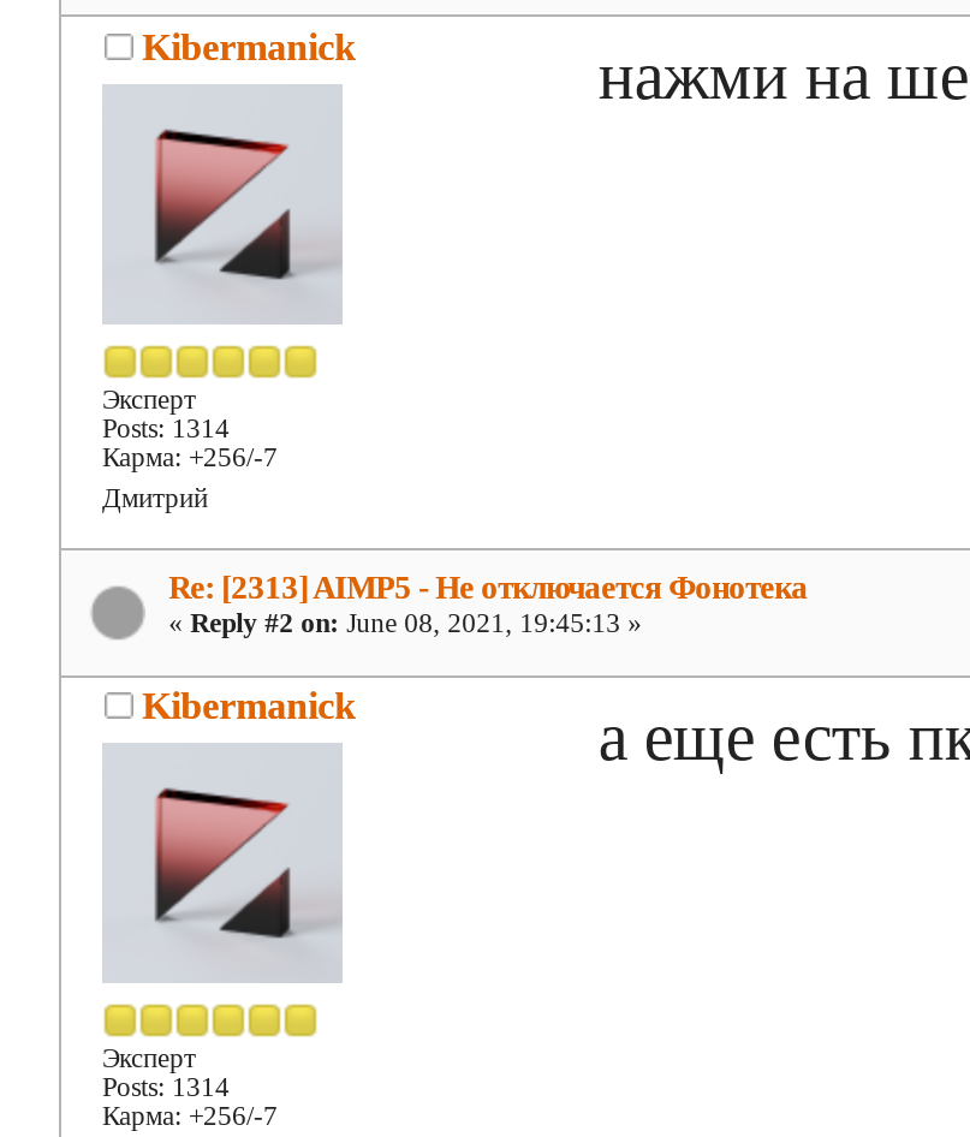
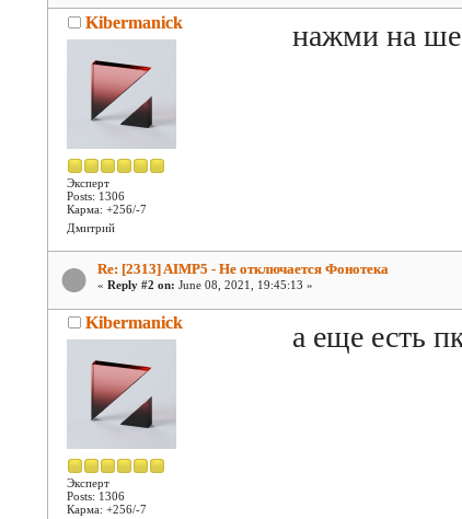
- Posts: 1314
+ Posts: 1306

- Posts: 1314
+ Posts: 1306
